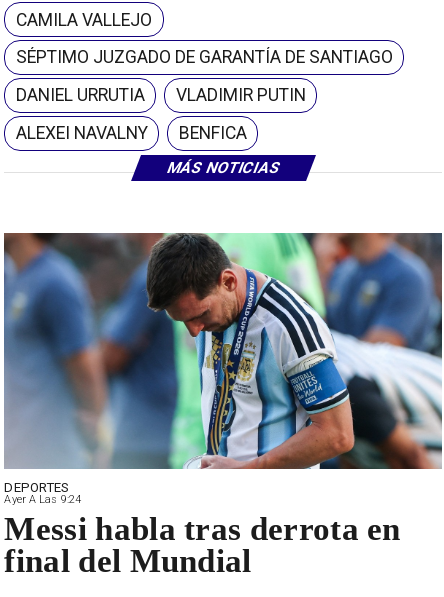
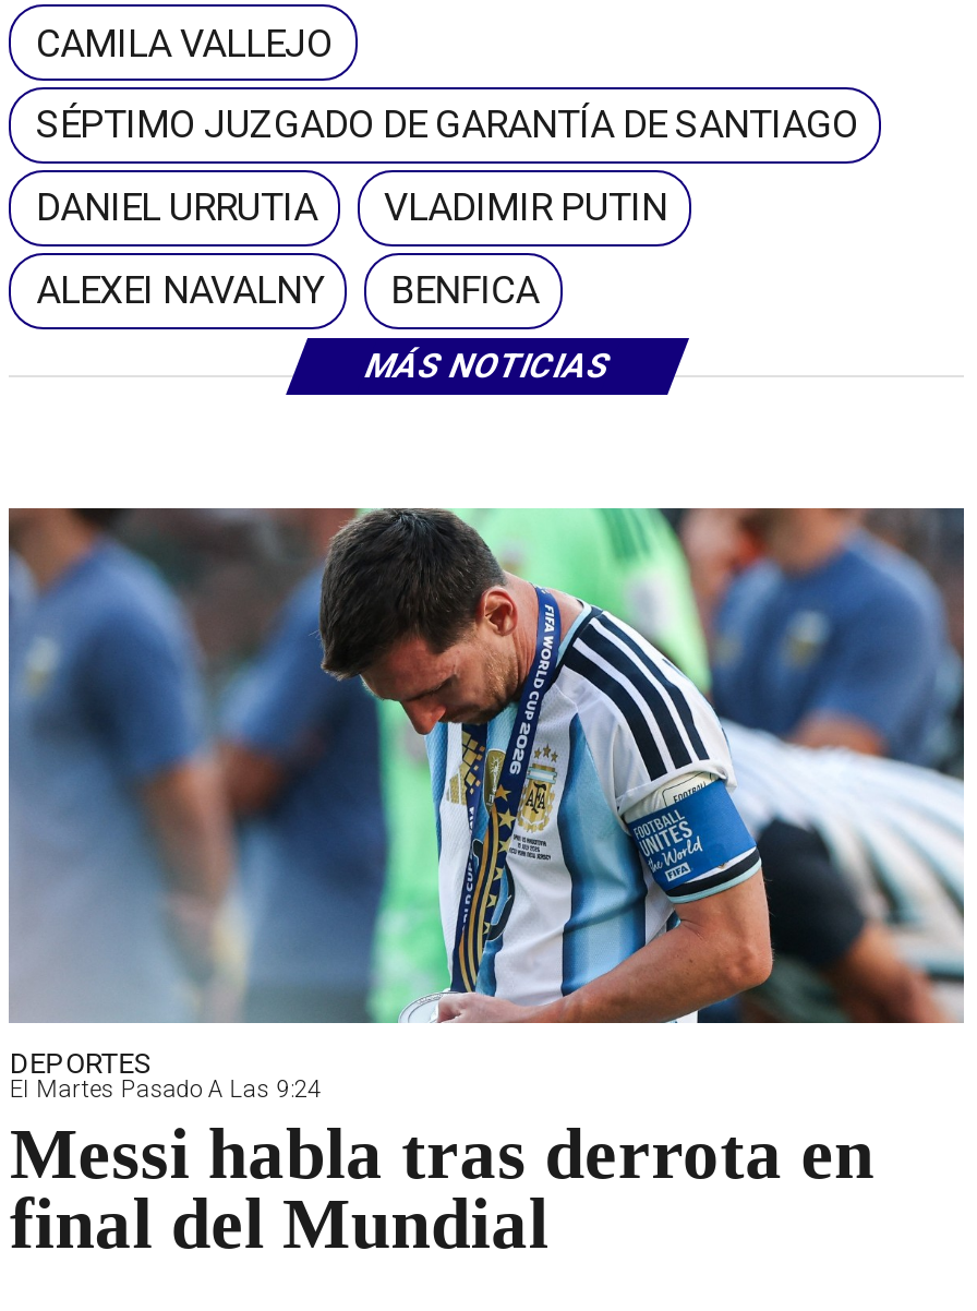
- Ayer A Las 9:24
+ El Martes Pasado A Las 9:24
